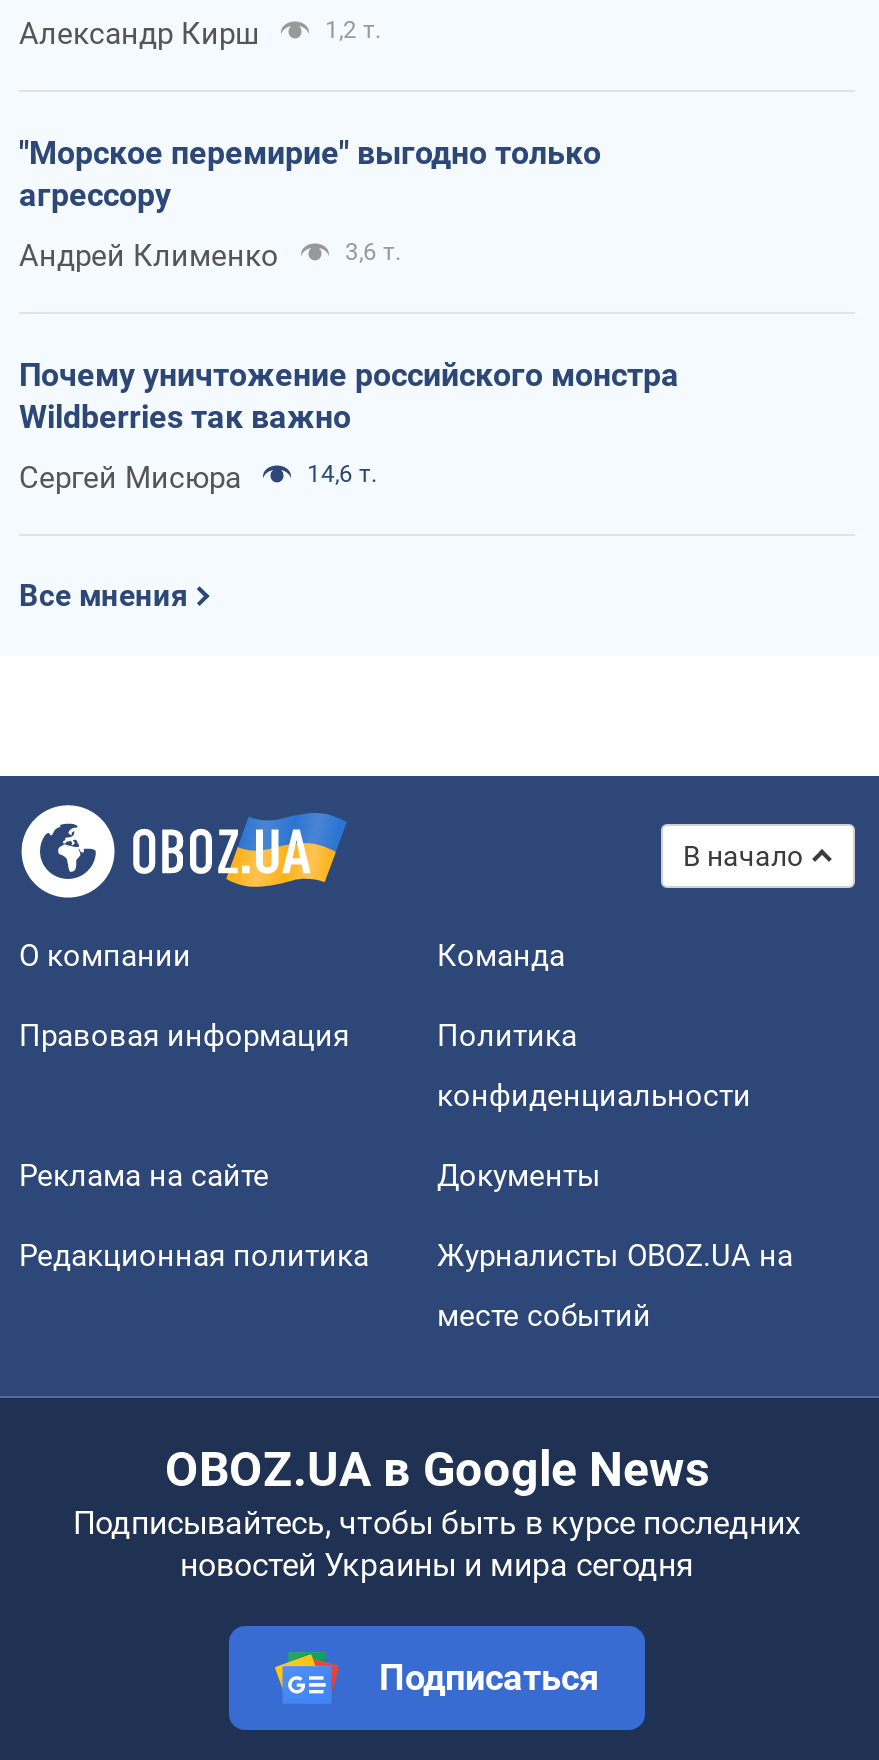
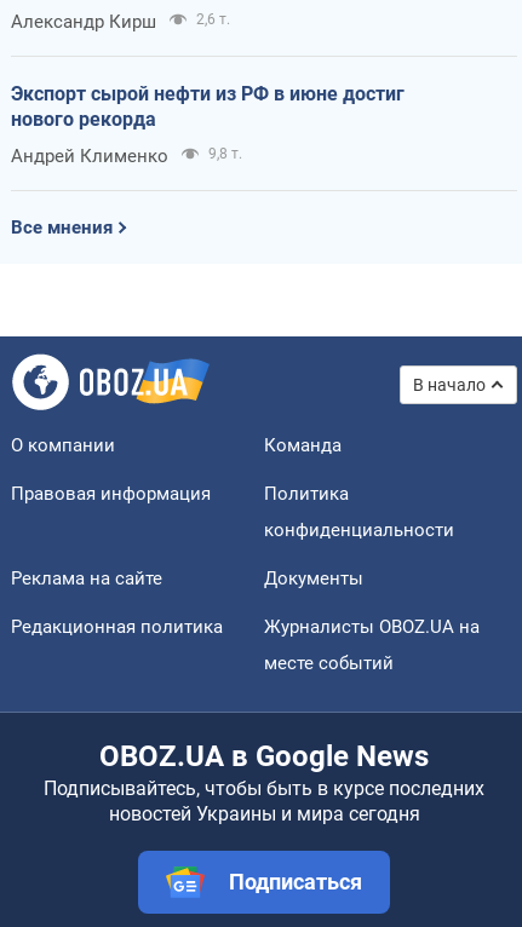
- 1,2 т.
+ 2,6 т.

- "Морское перемирие" выгодно только
- агрессору
+ Экспорт сырой нефти из РФ в июне достиг
+ нового рекорда

- 3,6 т.
- Почему уничтожение российского монстра
- Wildberries так важно
- Сергей Мисюра
- 14,6 т.
+ 9,8 т.
